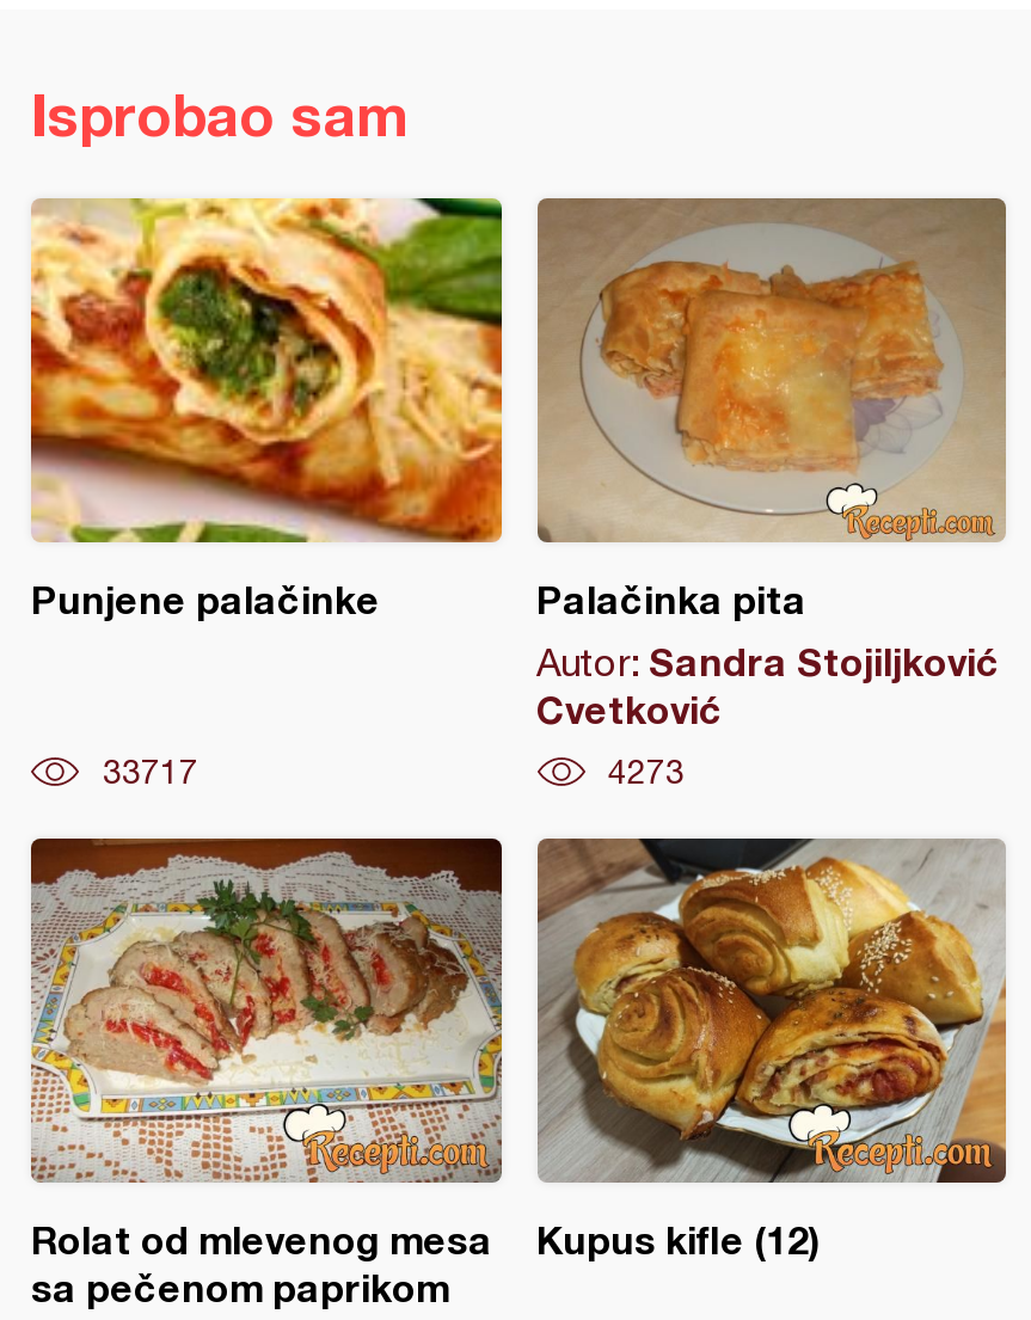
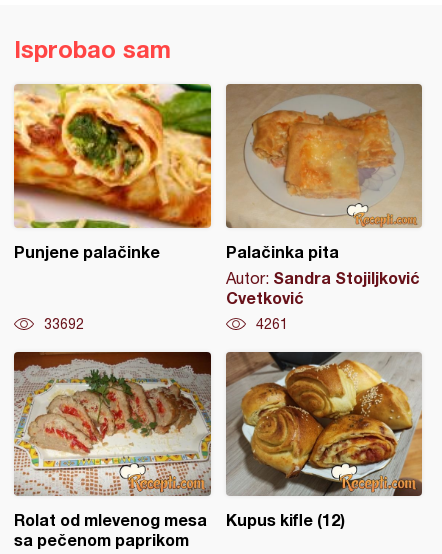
- 33717
+ 33692

- 4273
+ 4261
